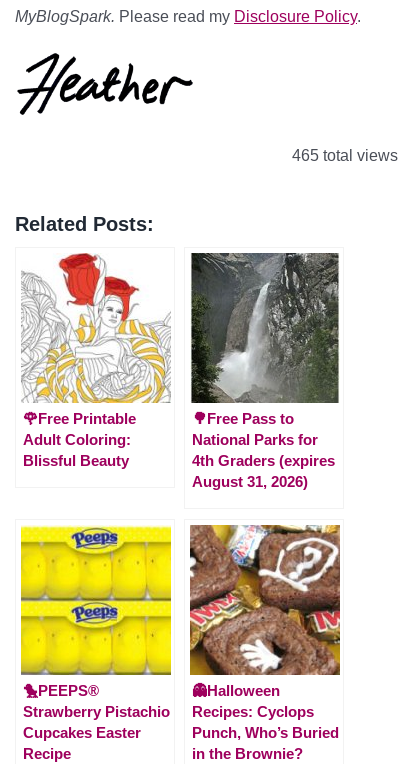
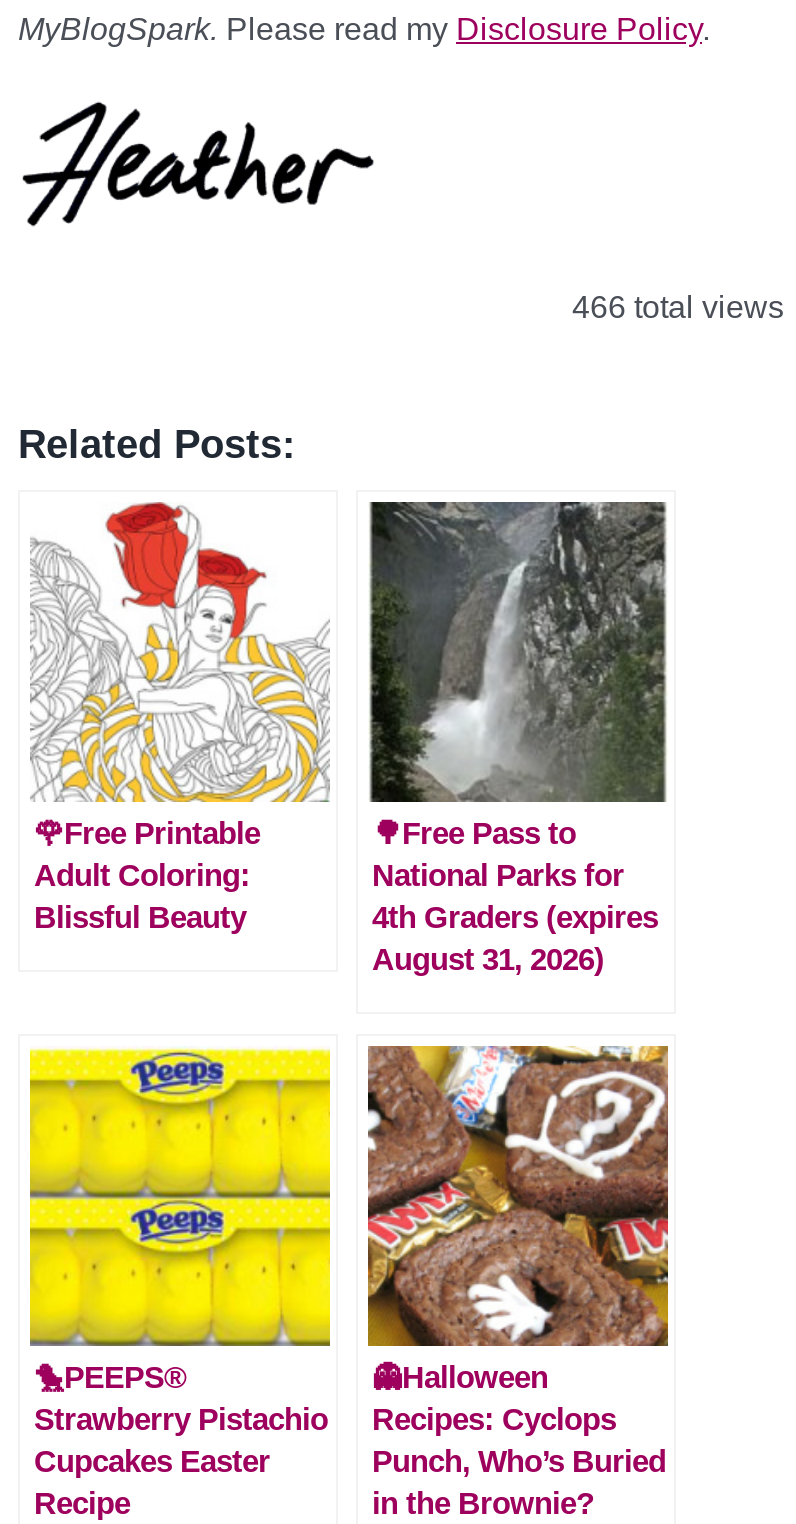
- 465 total views
+ 466 total views
